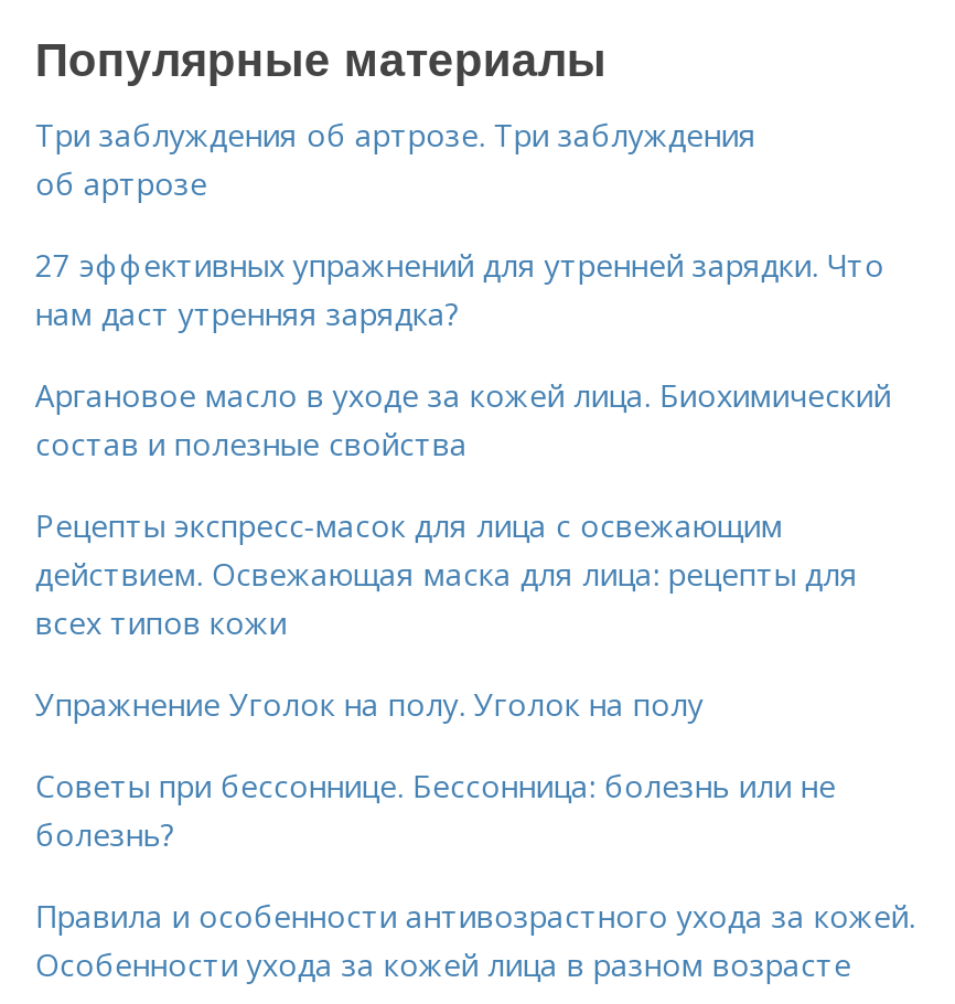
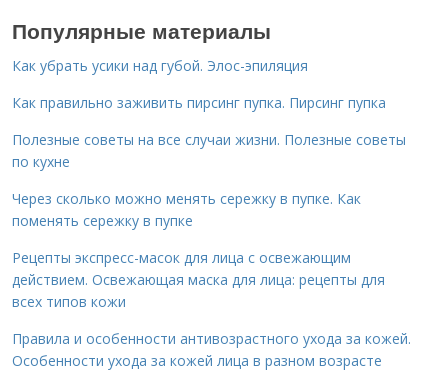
- Три заблуждения об артрозе. Три заблуждения
- об артрозе
- 27 эффективных упражнений для утренней зарядки. Что
- нам даст утренняя зарядка?
- Аргановое масло в уходе за кожей лица. Биохимический
- состав и полезные свойства
+ Как убрать усики над губой. Элос-эпиляция
+ Как правильно заживить пирсинг пупка. Пирсинг пупка
+ Полезные советы на все случаи жизни. Полезные советы
+ по кухне
+ Через сколько можно менять сережку в пупке. Как
+ поменять сережку в пупке

- Упражнение Уголок на полу. Уголок на полу
- Советы при бессоннице. Бессонница: болезнь или не
- болезнь?
